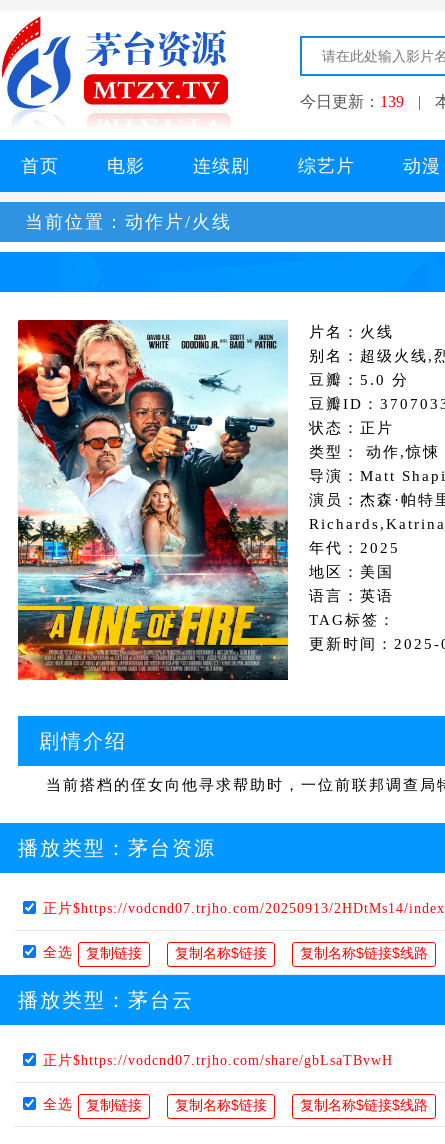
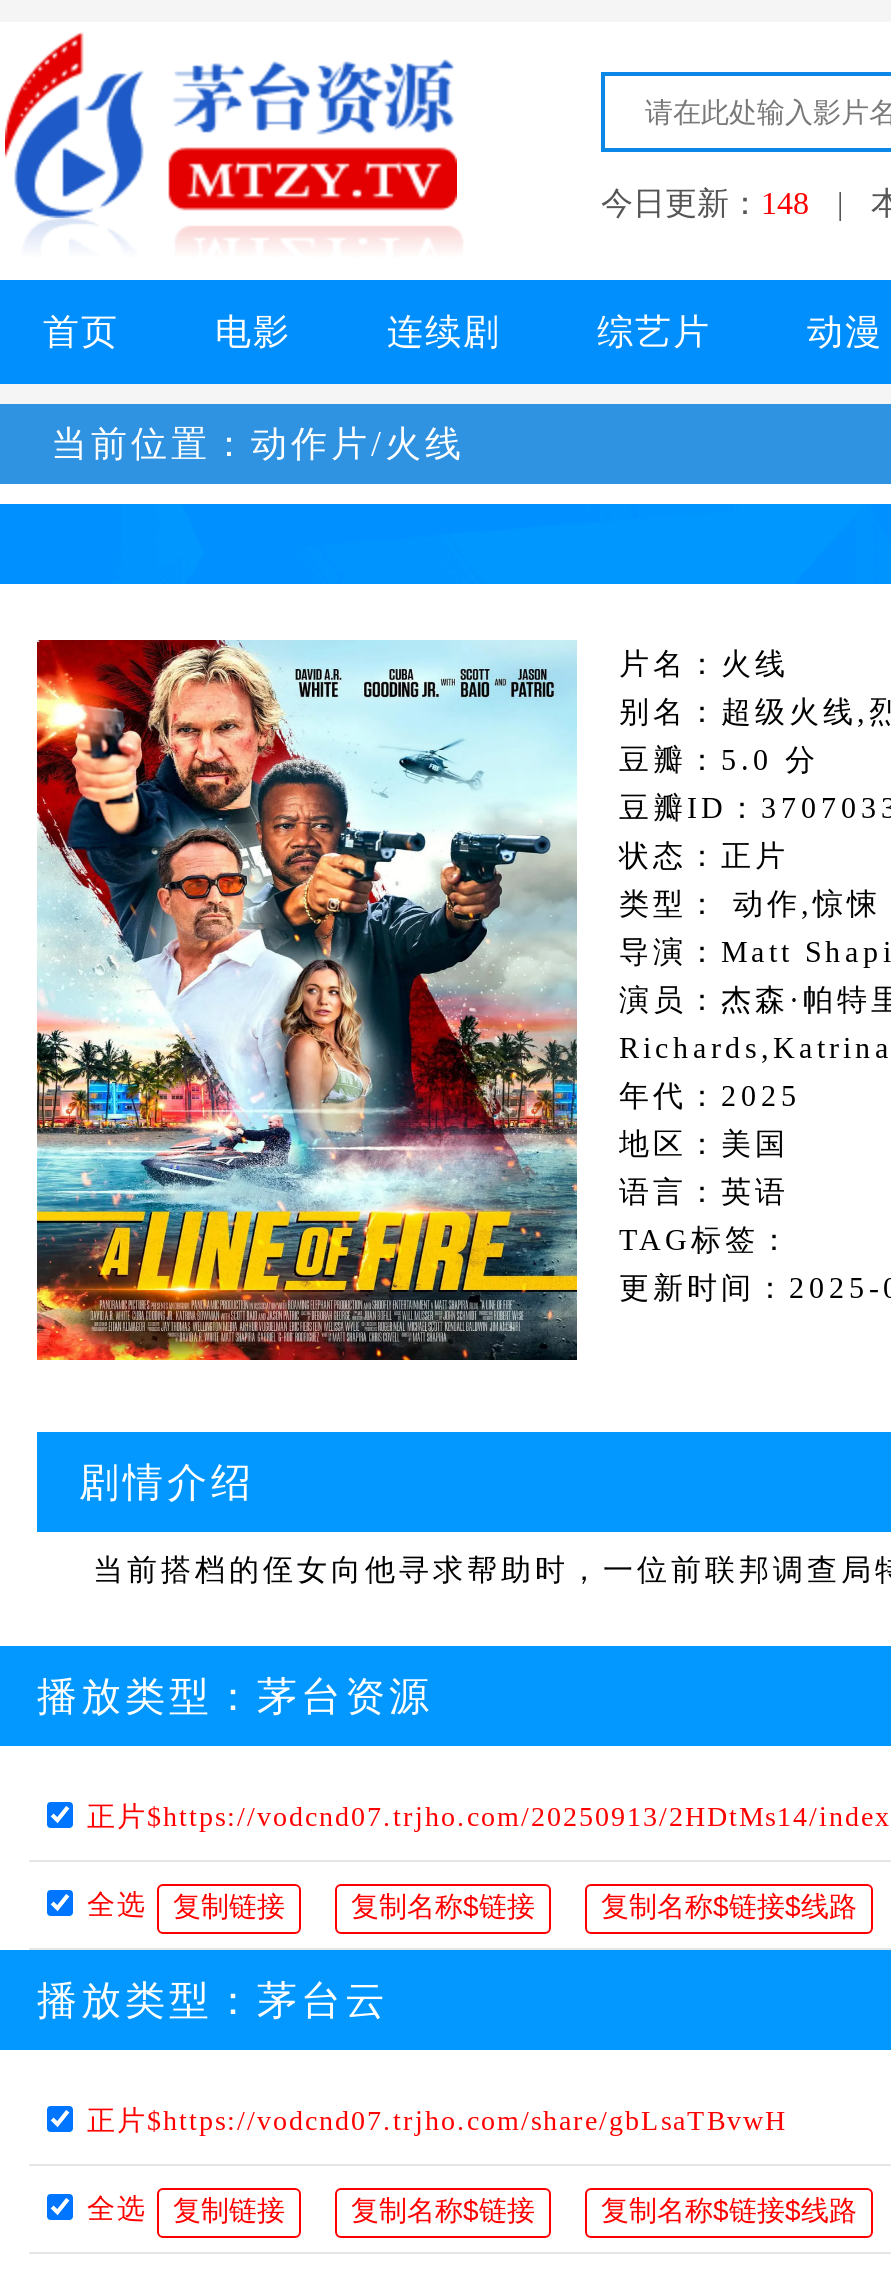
- 今日更新：139
+ 今日更新：148
